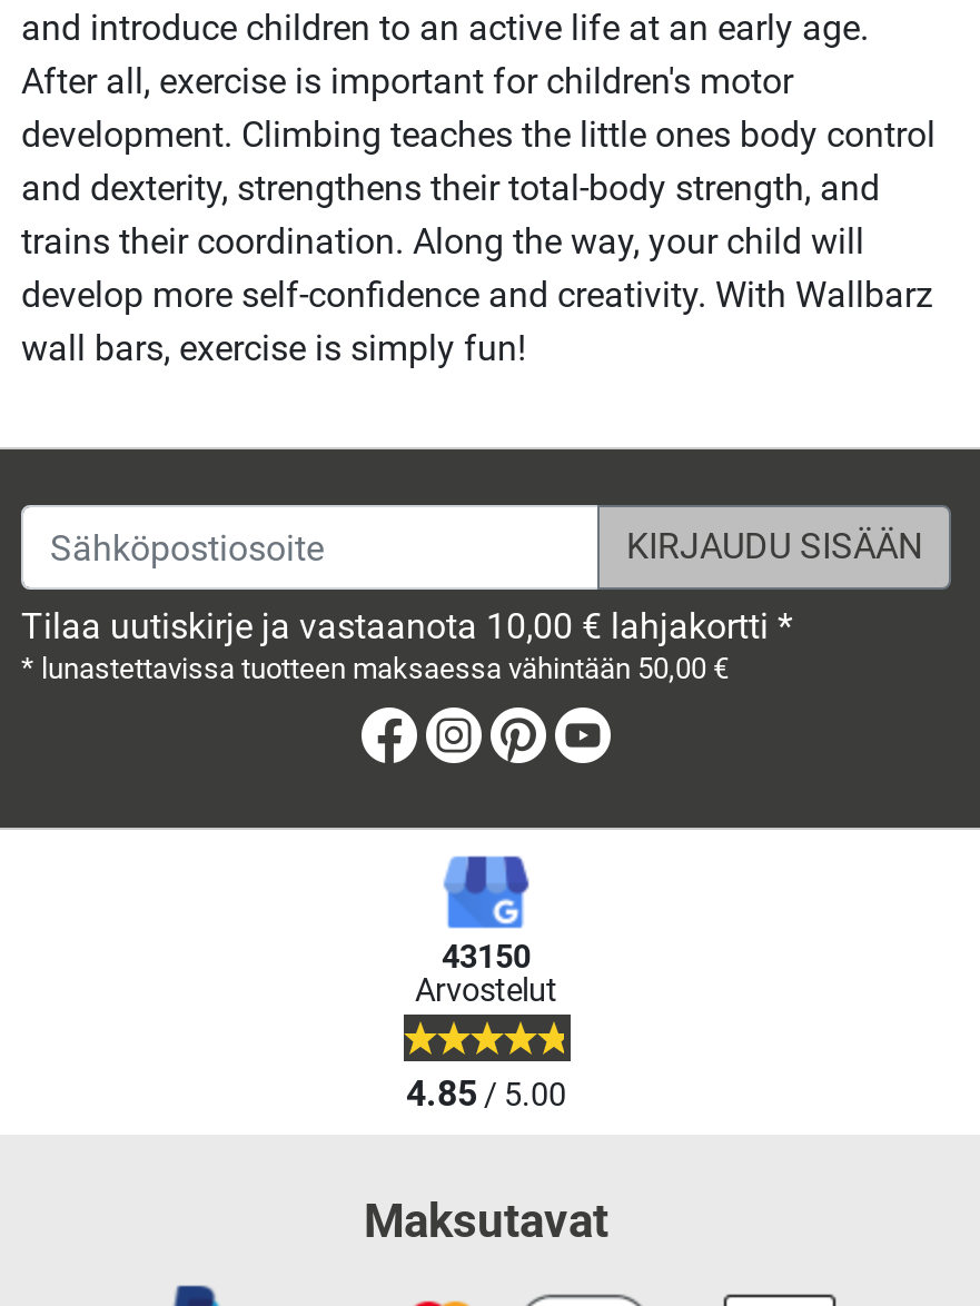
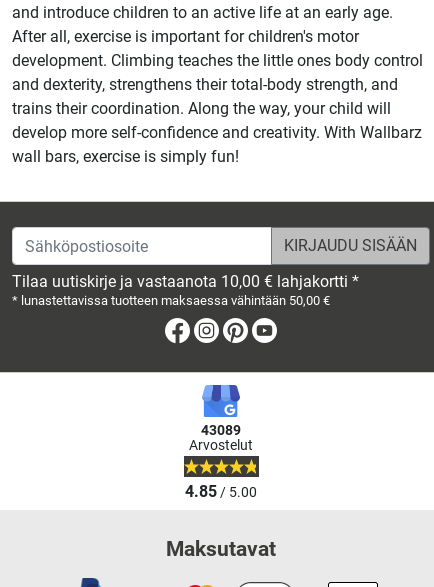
- 43150
+ 43089
